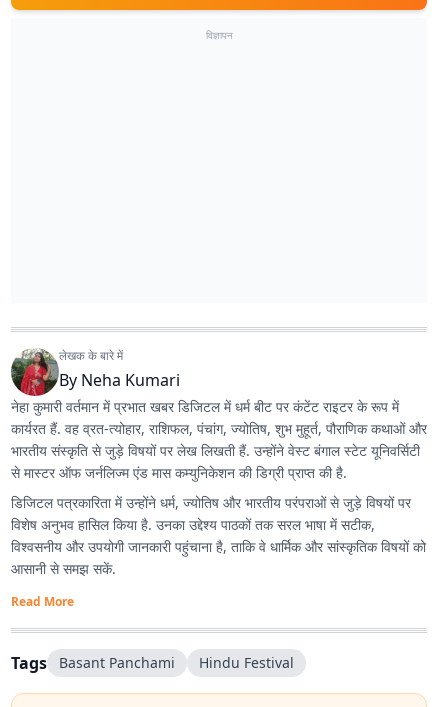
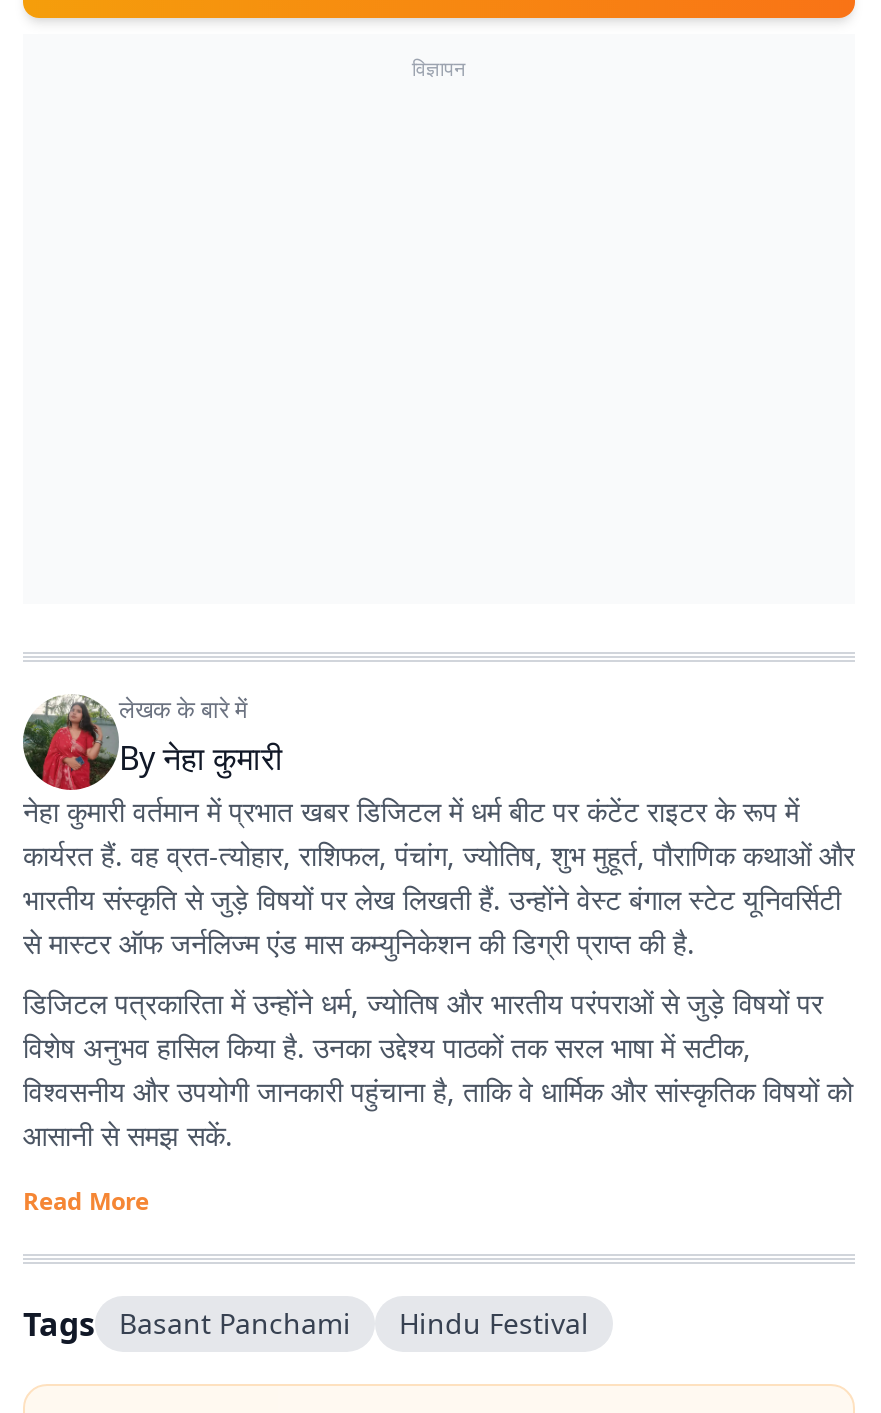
- By Neha Kumari
+ By नेहा कुमारी
